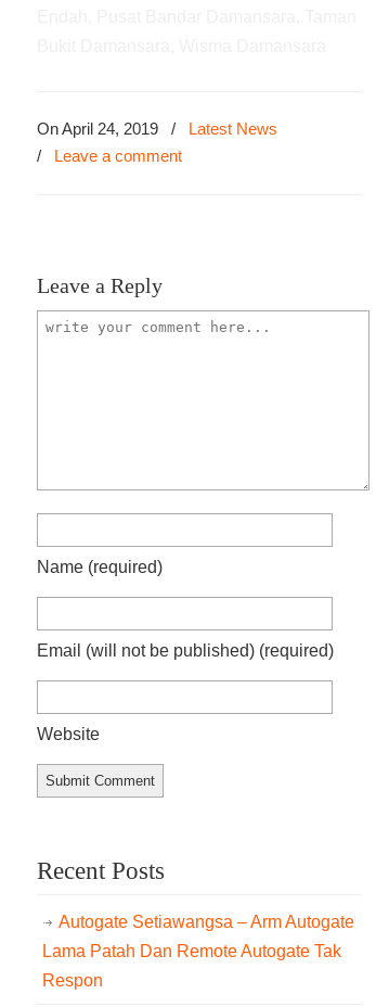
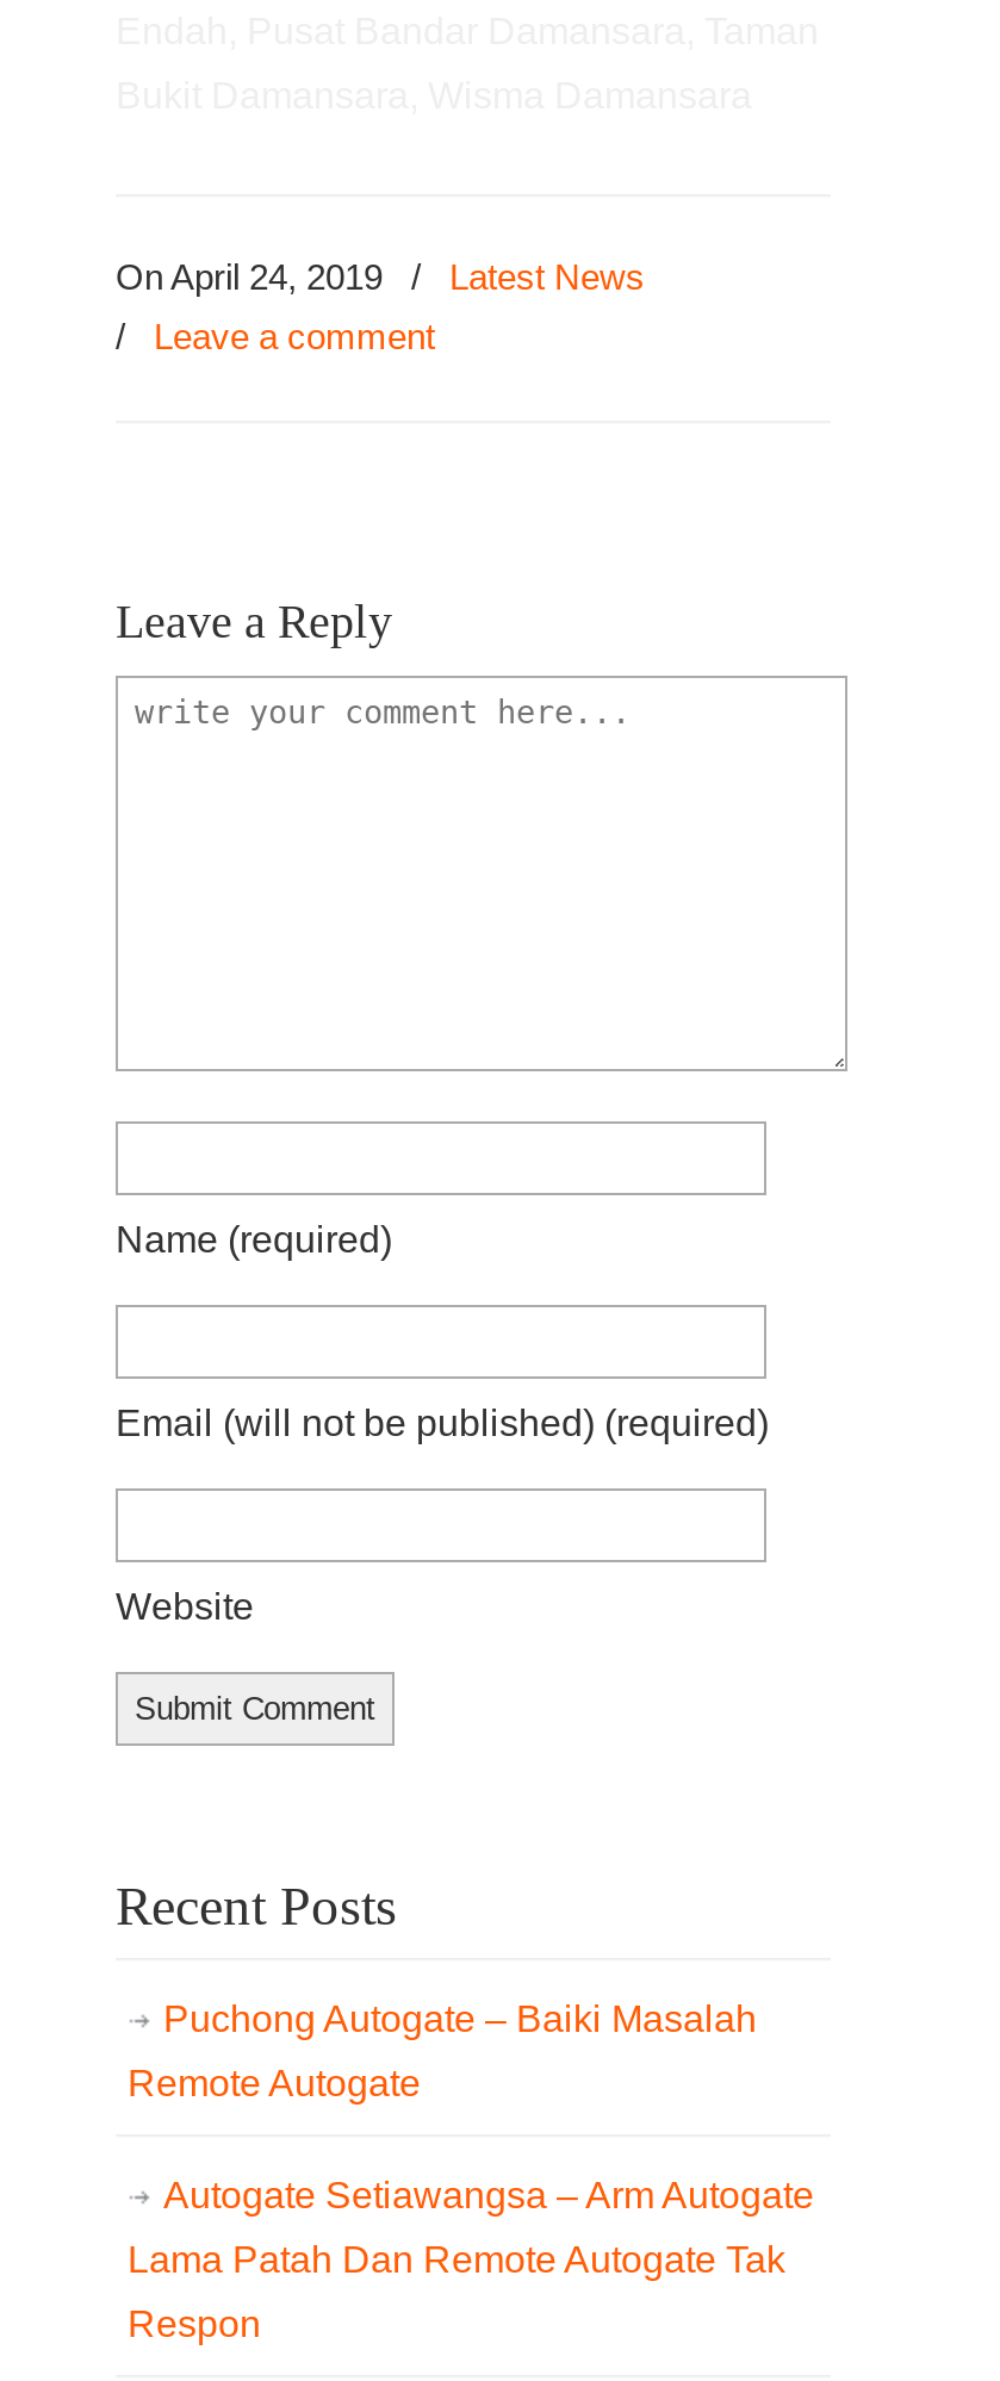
+ Puchong Autogate – Baiki Masalah
+ Remote Autogate
